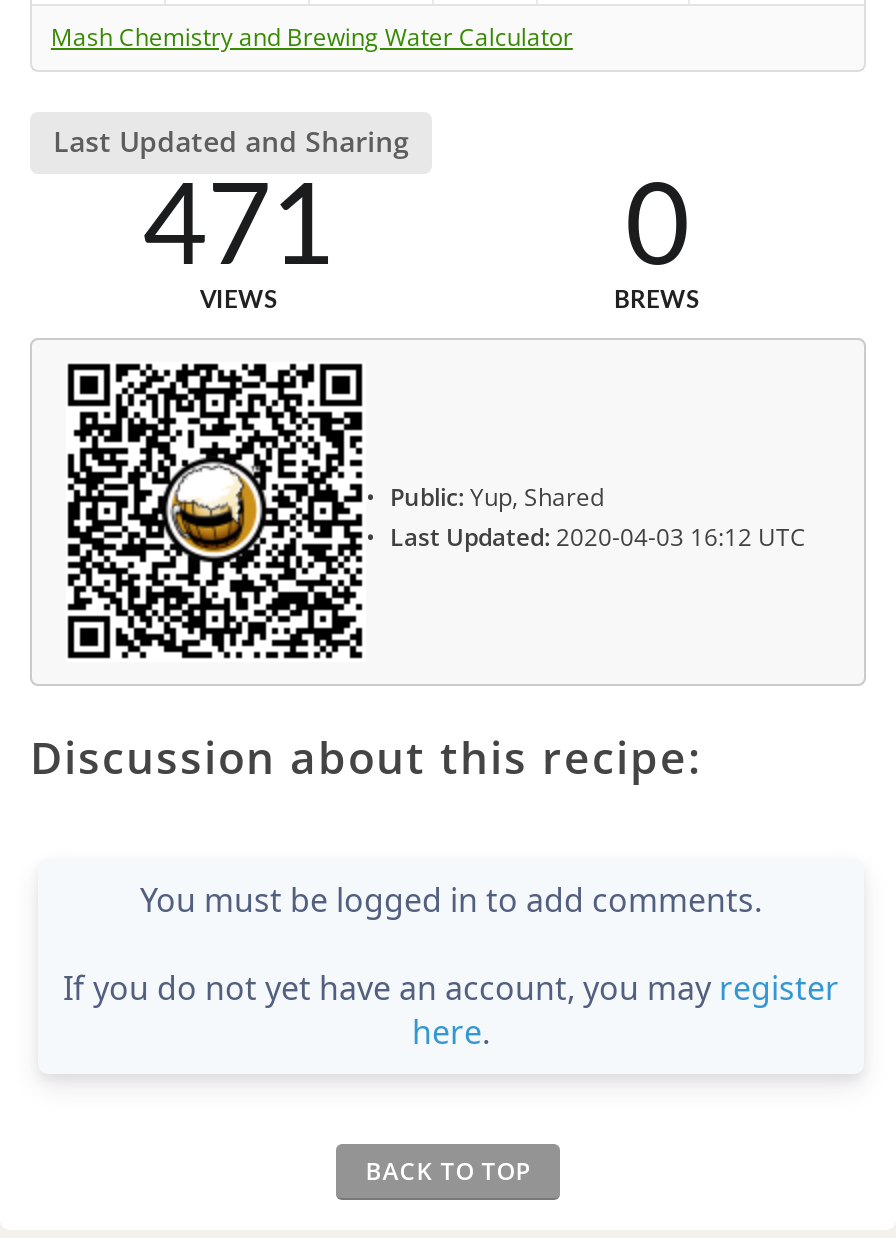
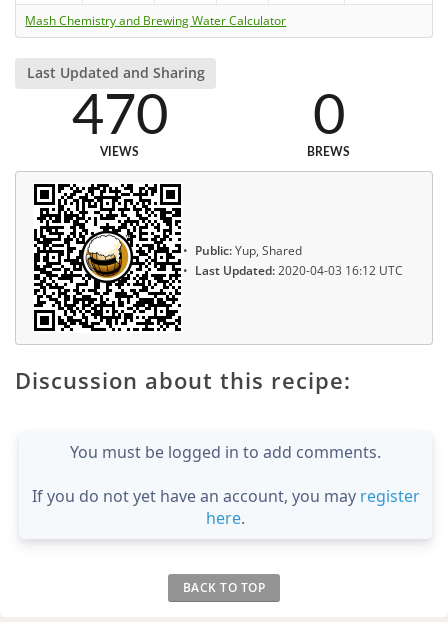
- 471
+ 470
